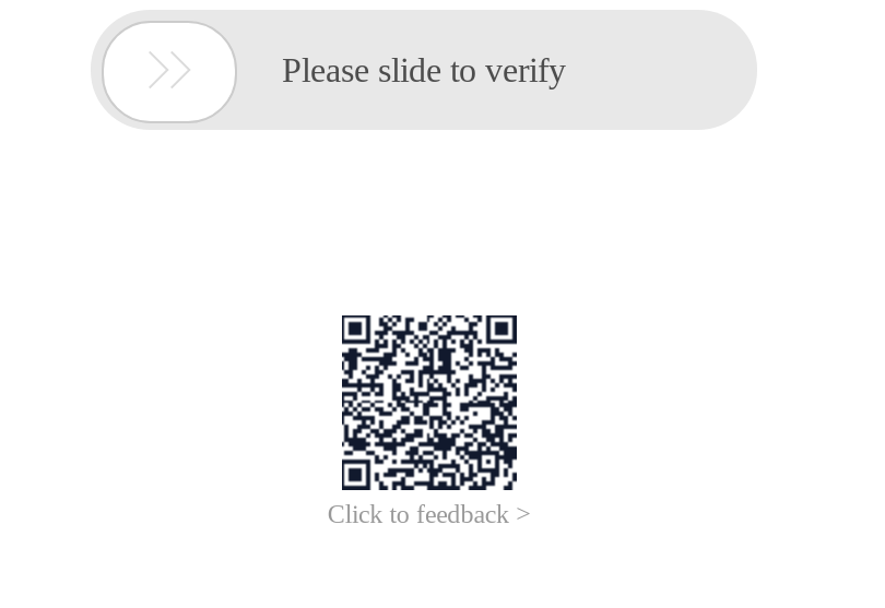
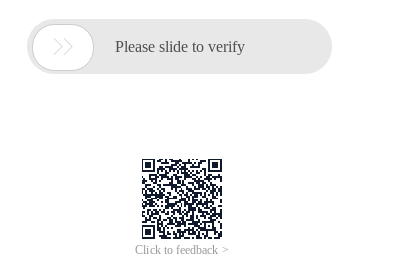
- [image]
+ [image]
